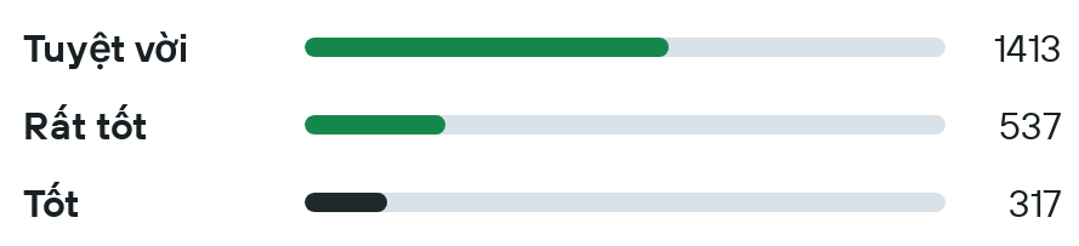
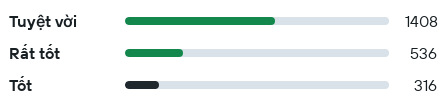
- 1413
+ 1408

- 537
+ 536

- 317
+ 316
